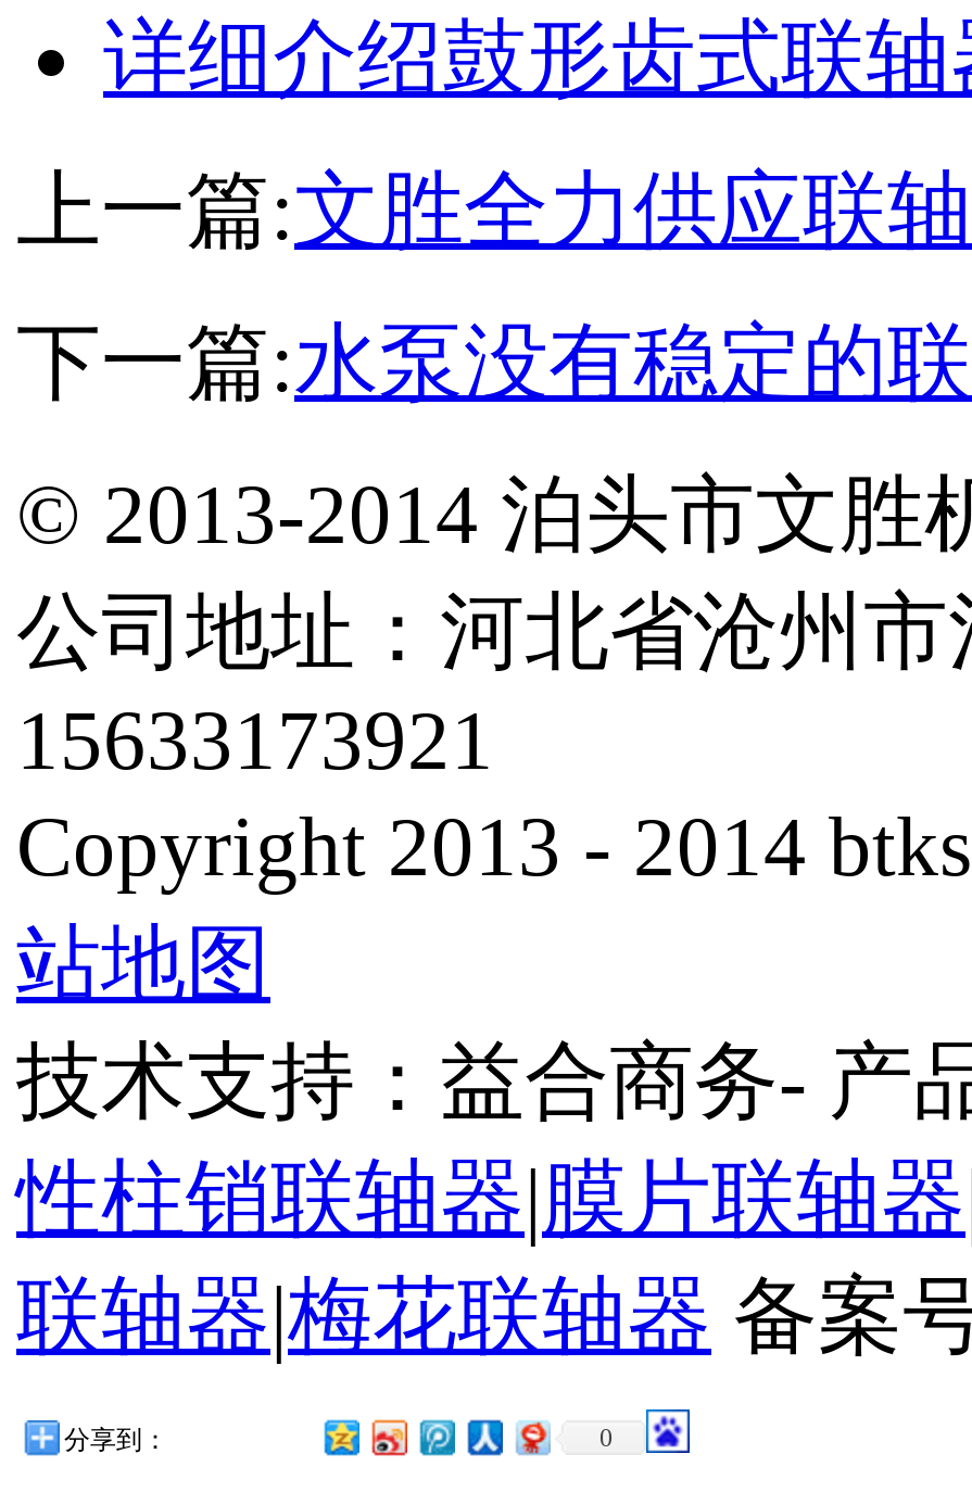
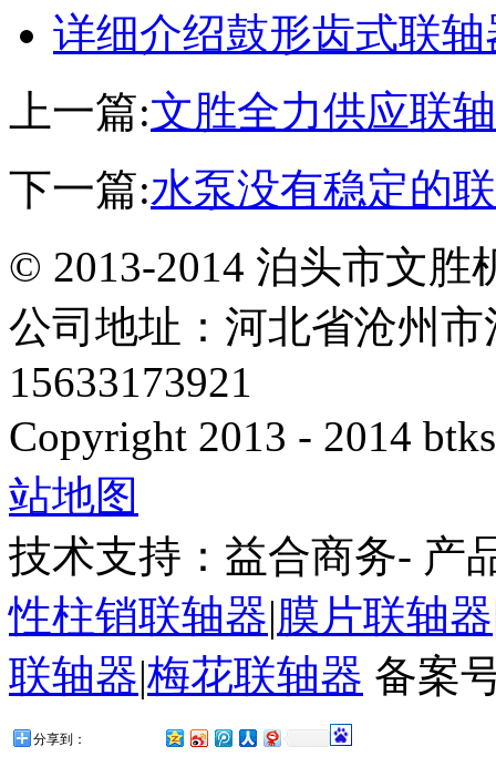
- 0
